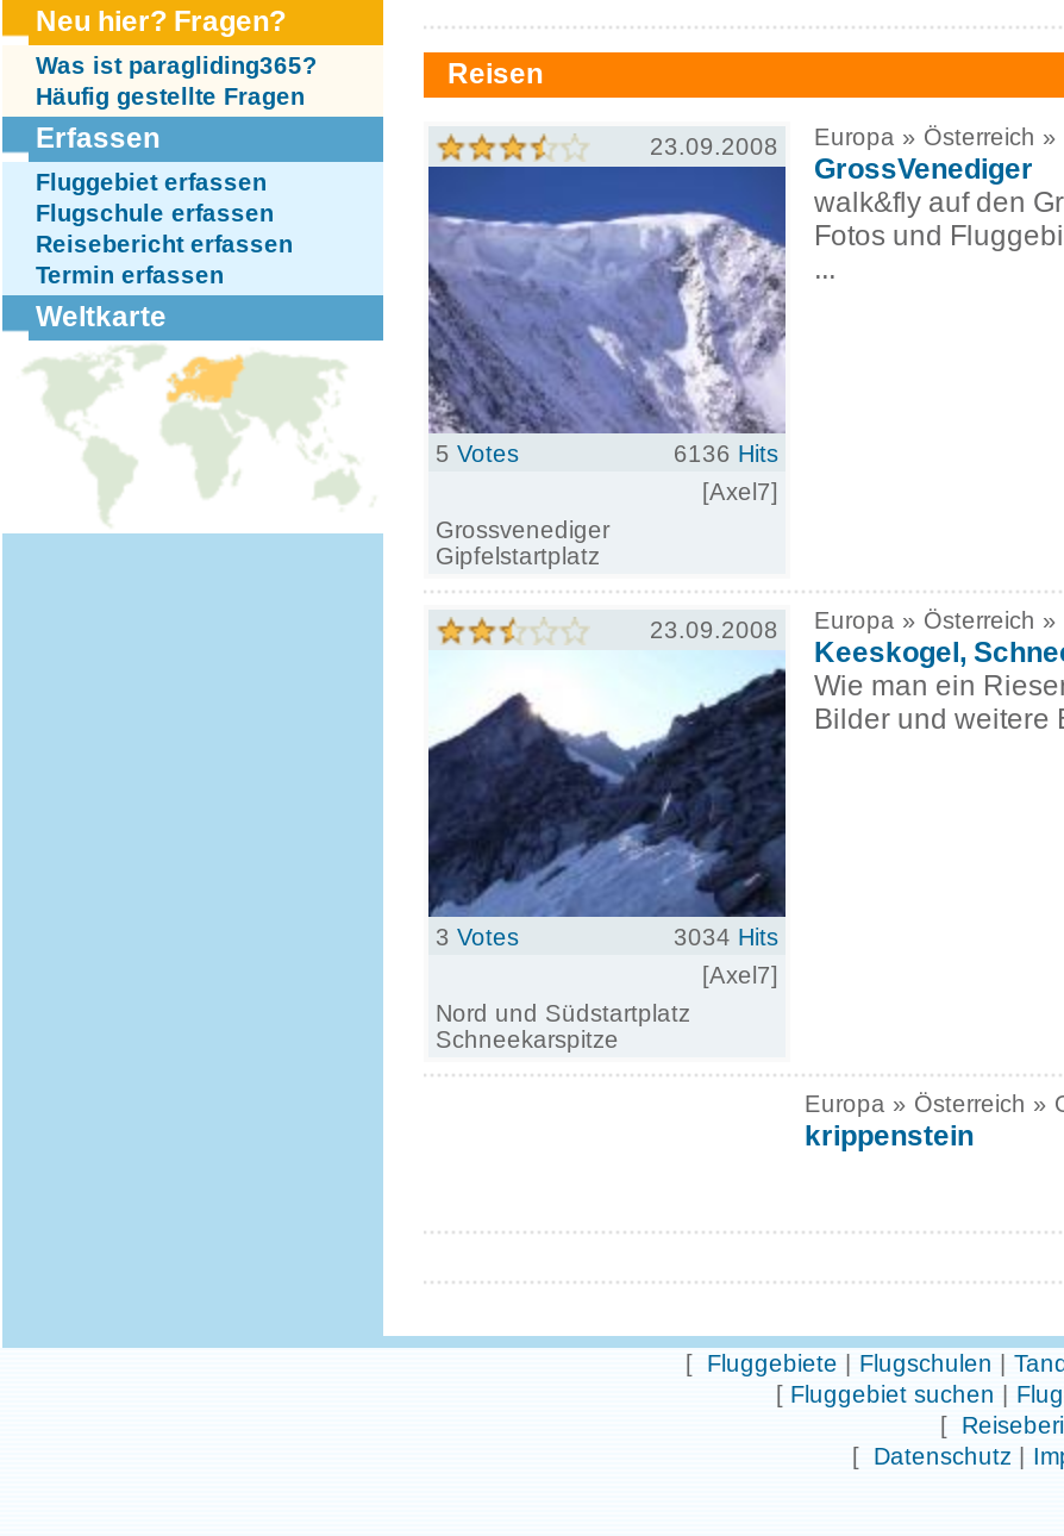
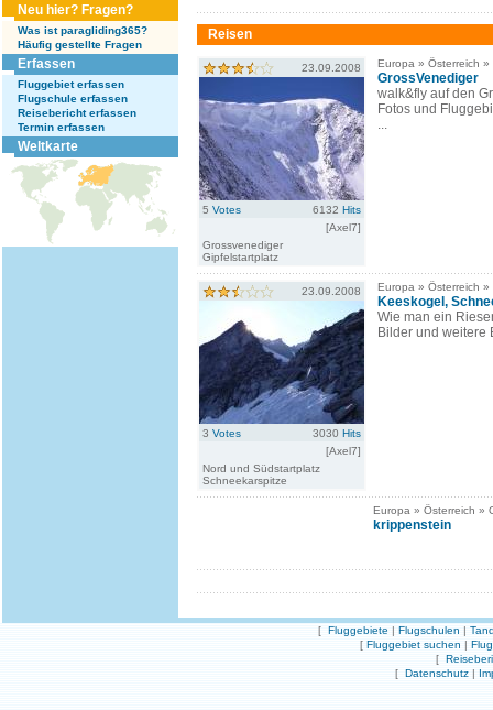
- 6136 Hits
+ 6132 Hits

- 3034 Hits
+ 3030 Hits
